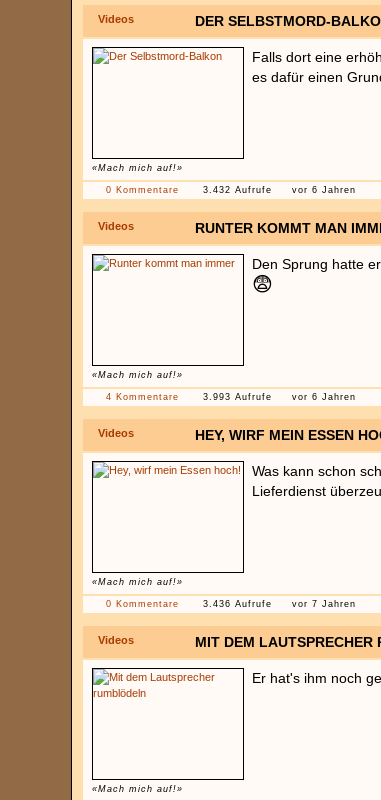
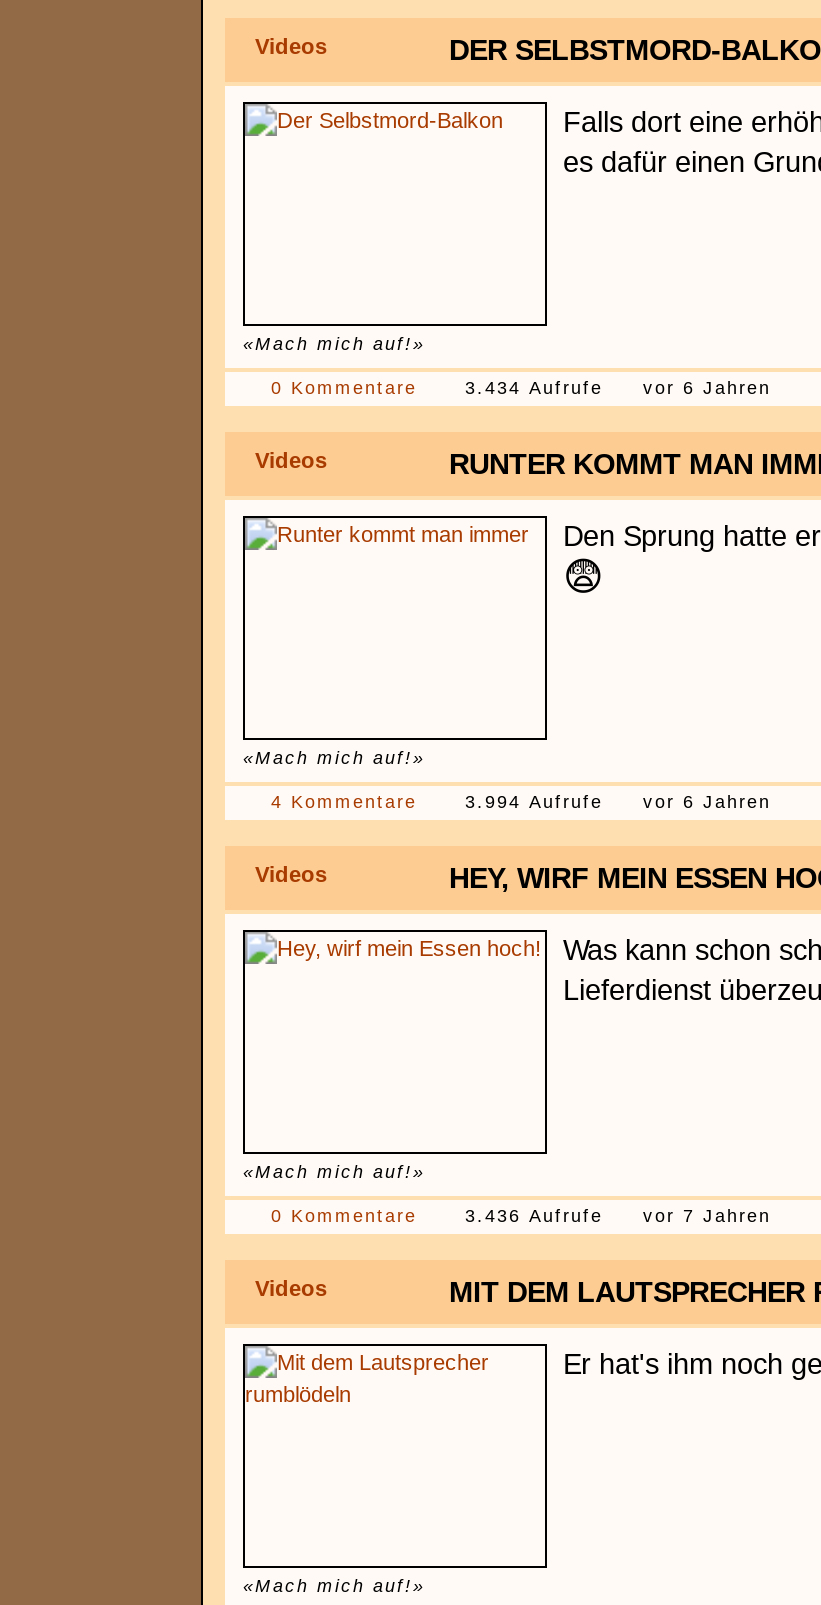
- 3.432 Aufrufe vor 6 Jahren
+ 3.434 Aufrufe vor 6 Jahren

- 3.993 Aufrufe vor 6 Jahren
+ 3.994 Aufrufe vor 6 Jahren
